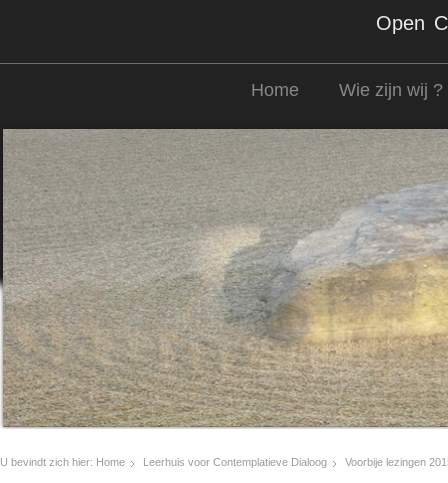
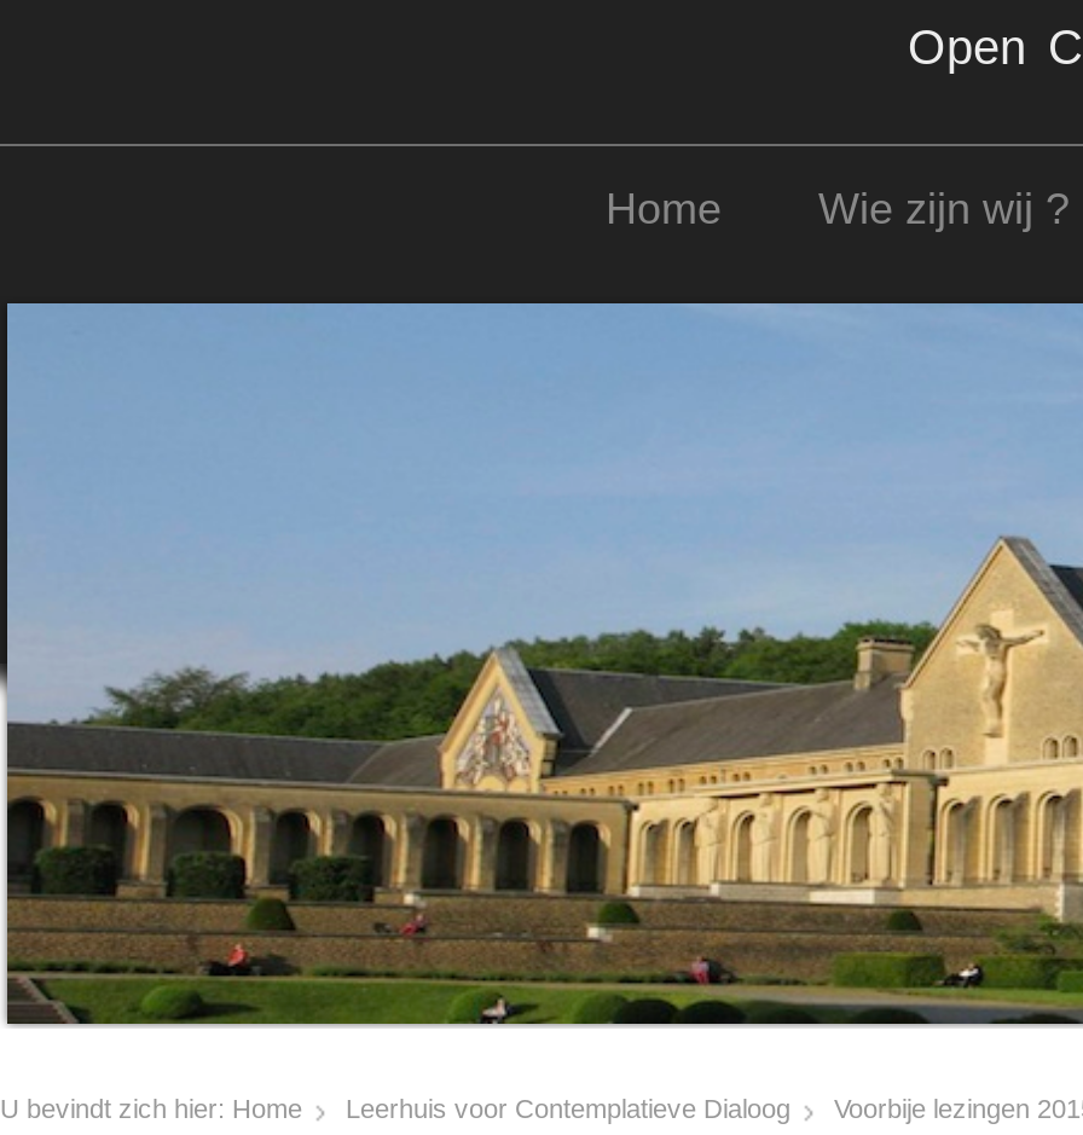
- [image]
+ [image]
